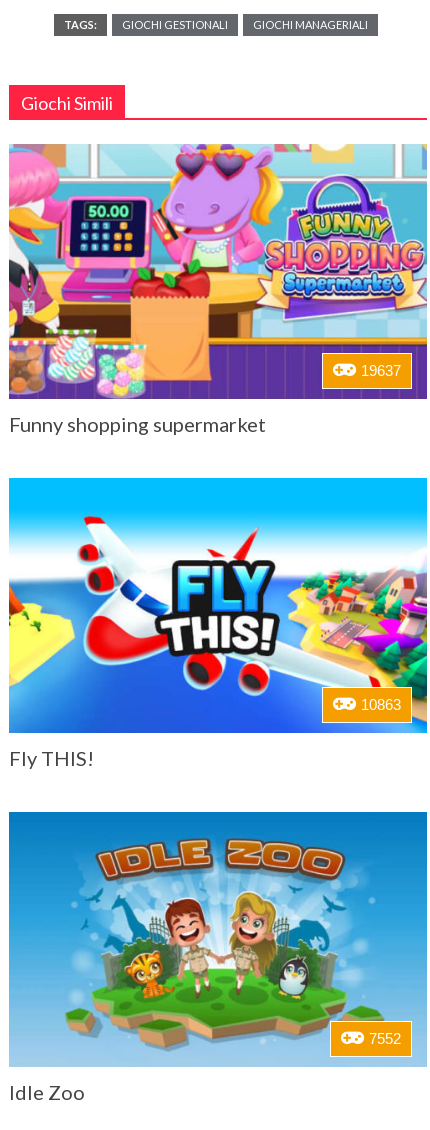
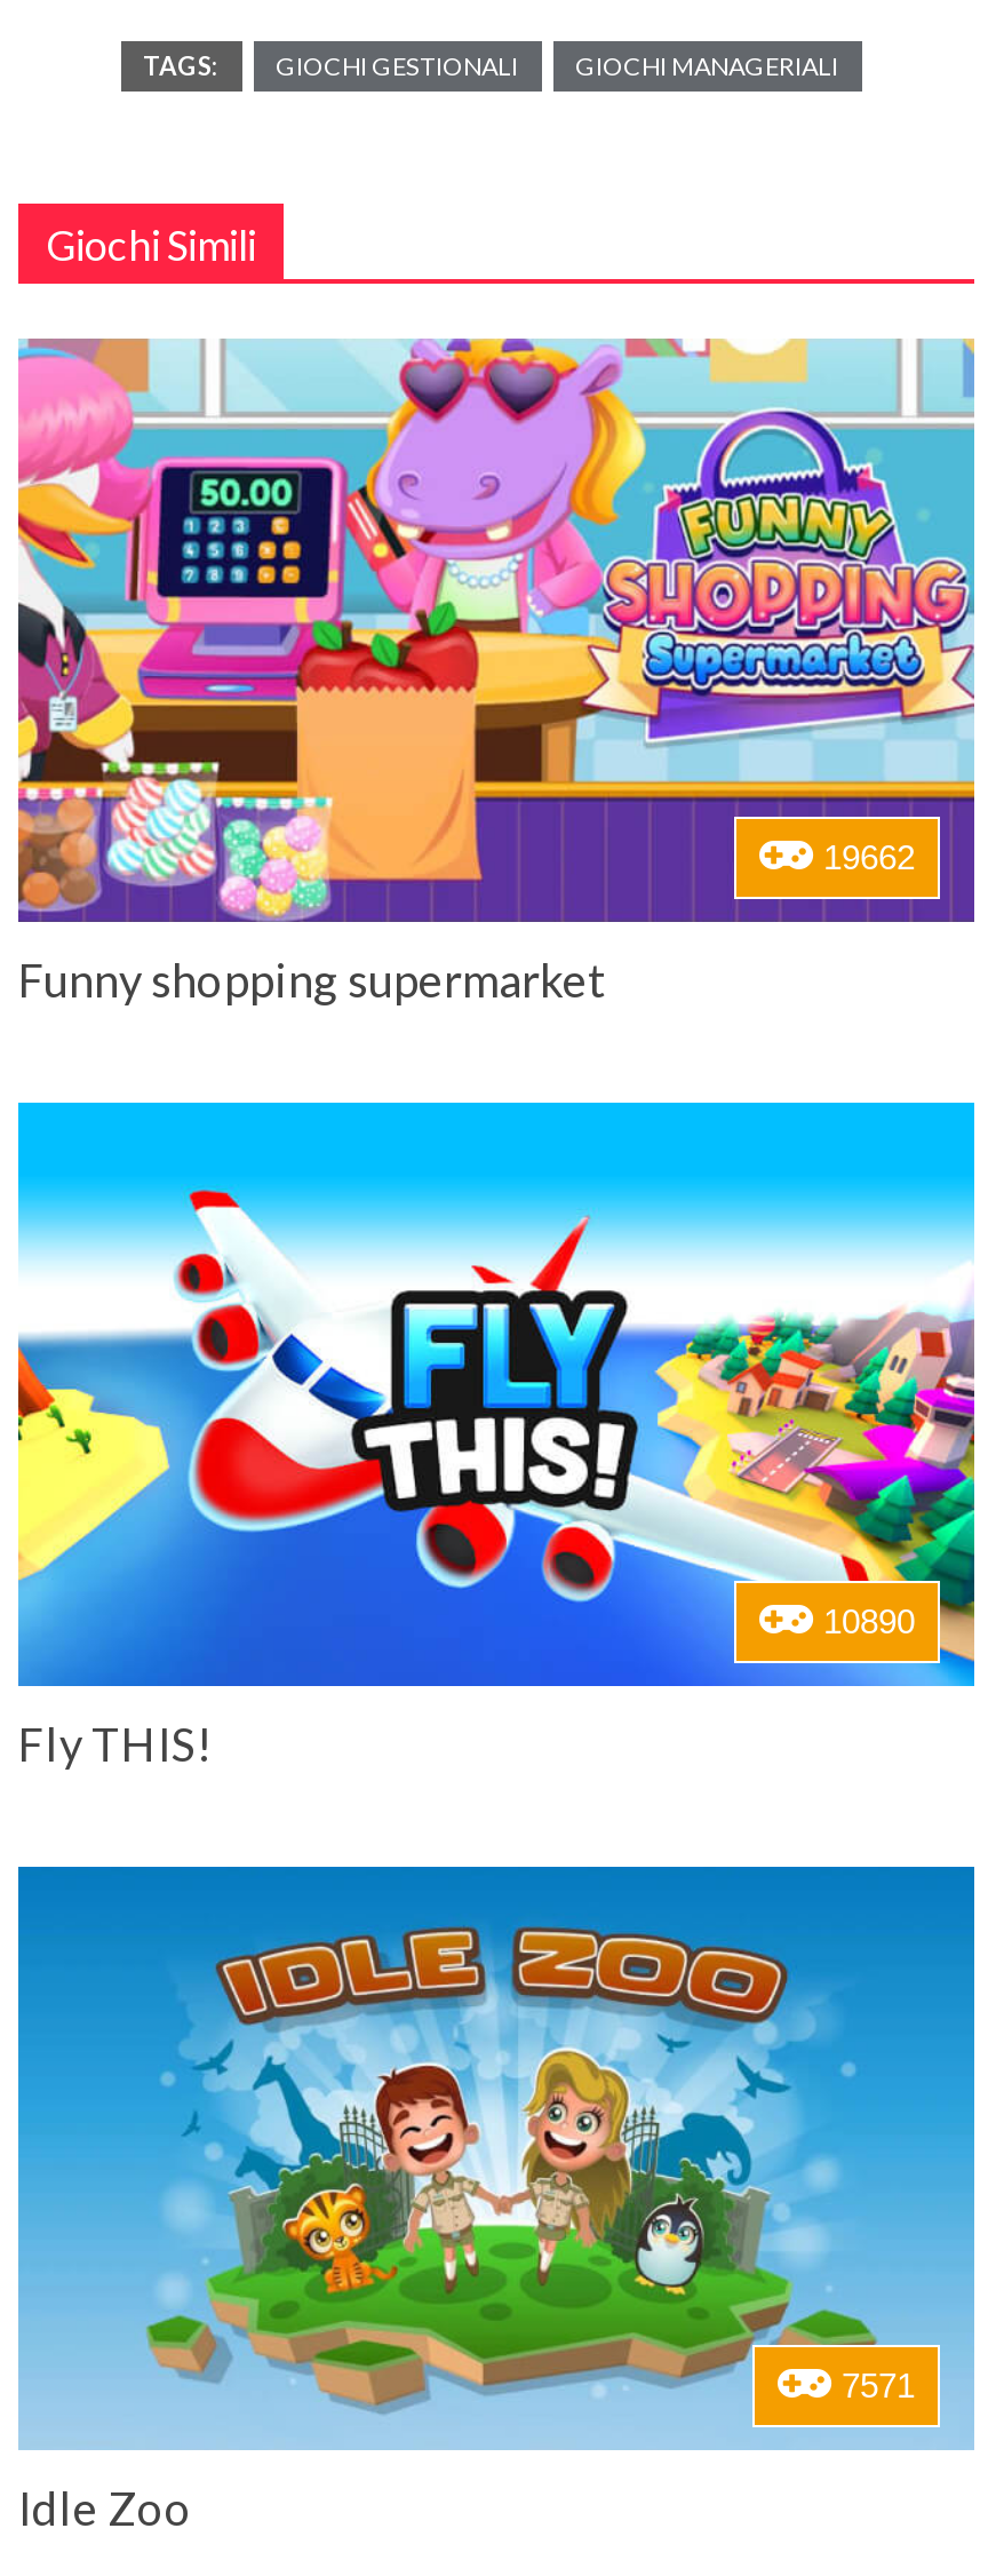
- 19637
+ 19662

- 10863
+ 10890

- 7552
+ 7571
